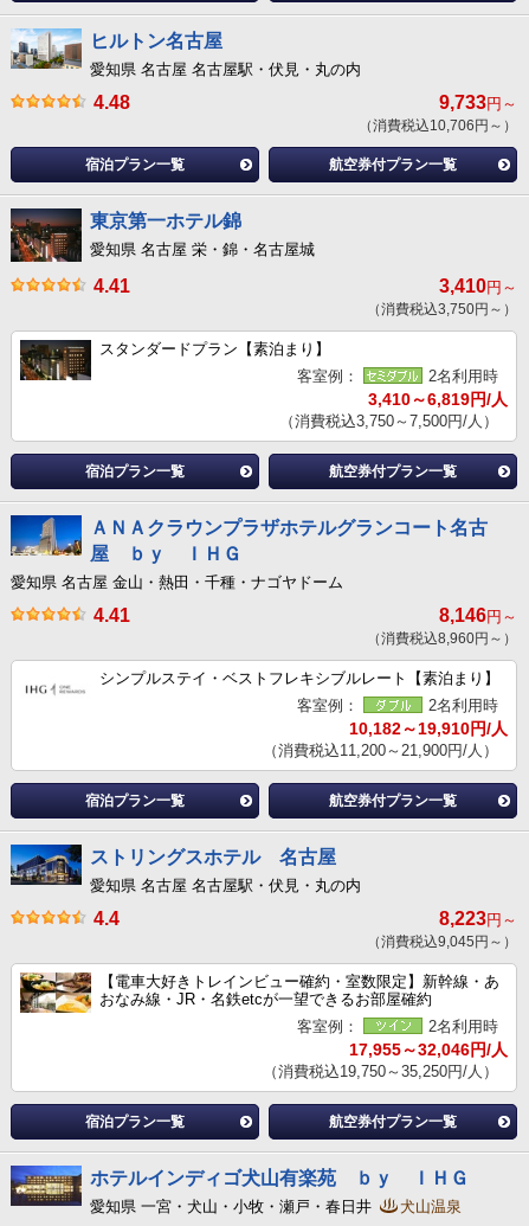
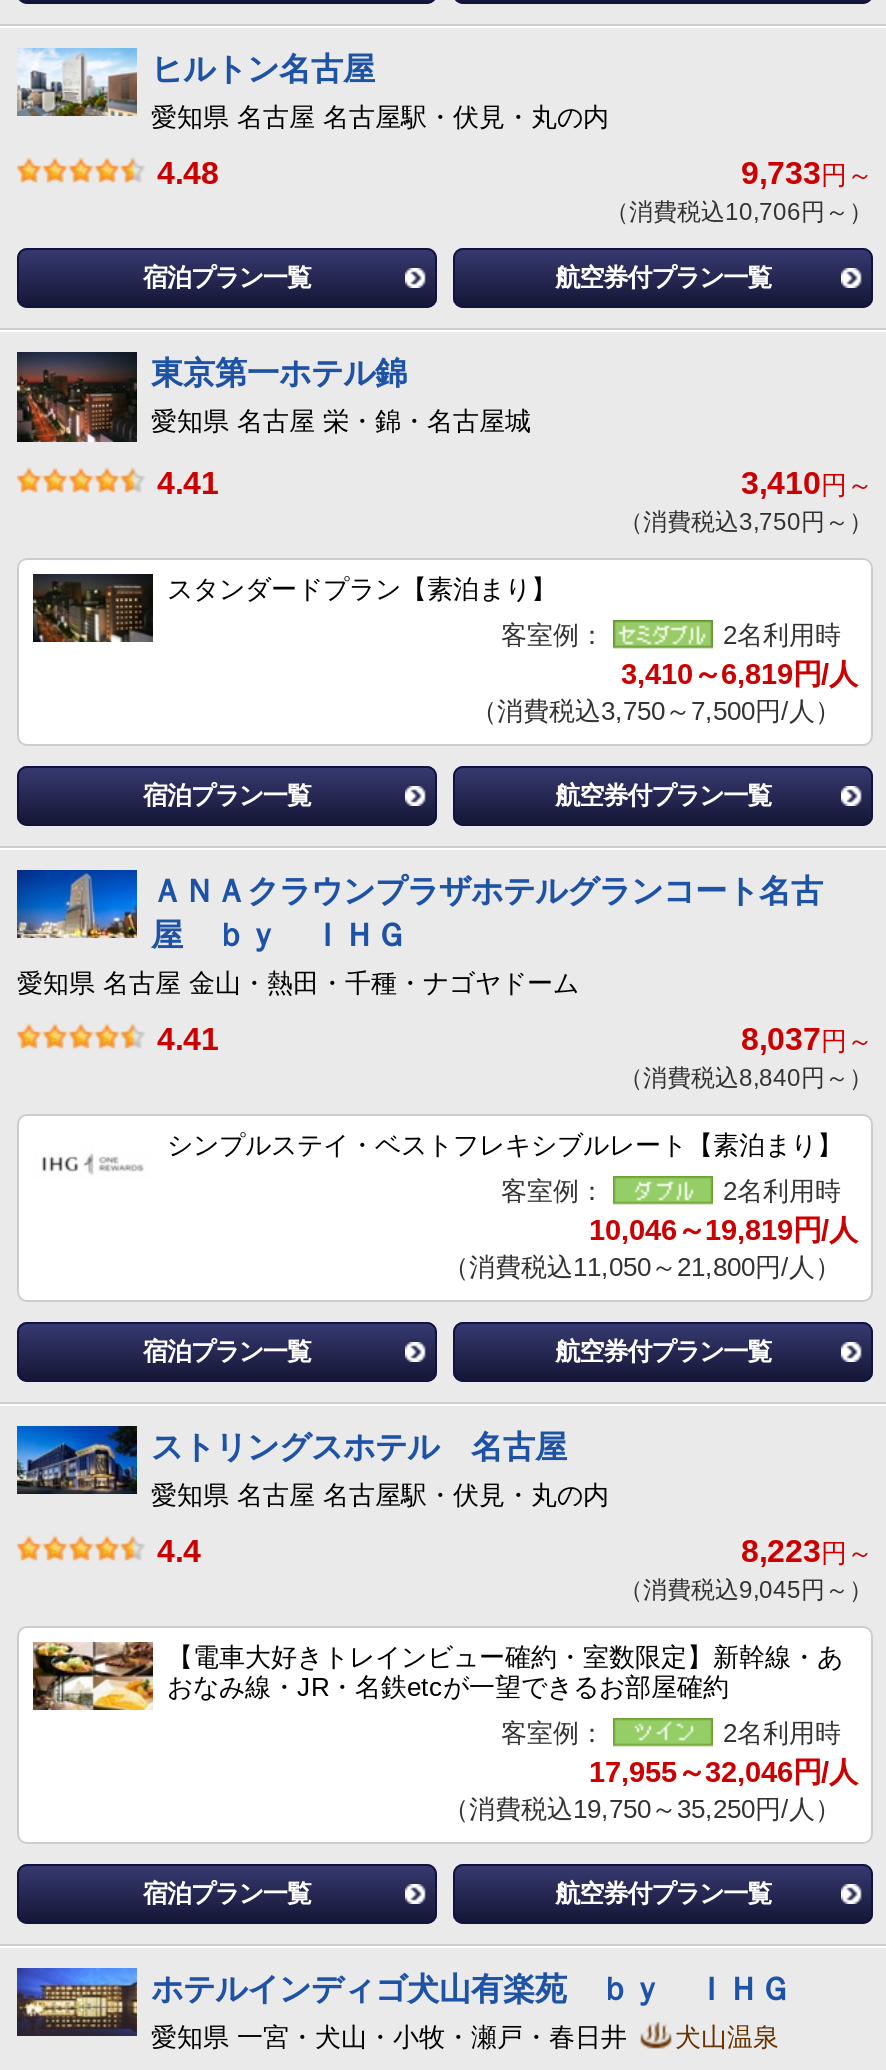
- 8,146円～
+ 8,037円～

- （消費税込8,960円～）
+ （消費税込8,840円～）

- 10,182～19,910円/人
+ 10,046～19,819円/人

- （消費税込11,200～21,900円/人）
+ （消費税込11,050～21,800円/人）
